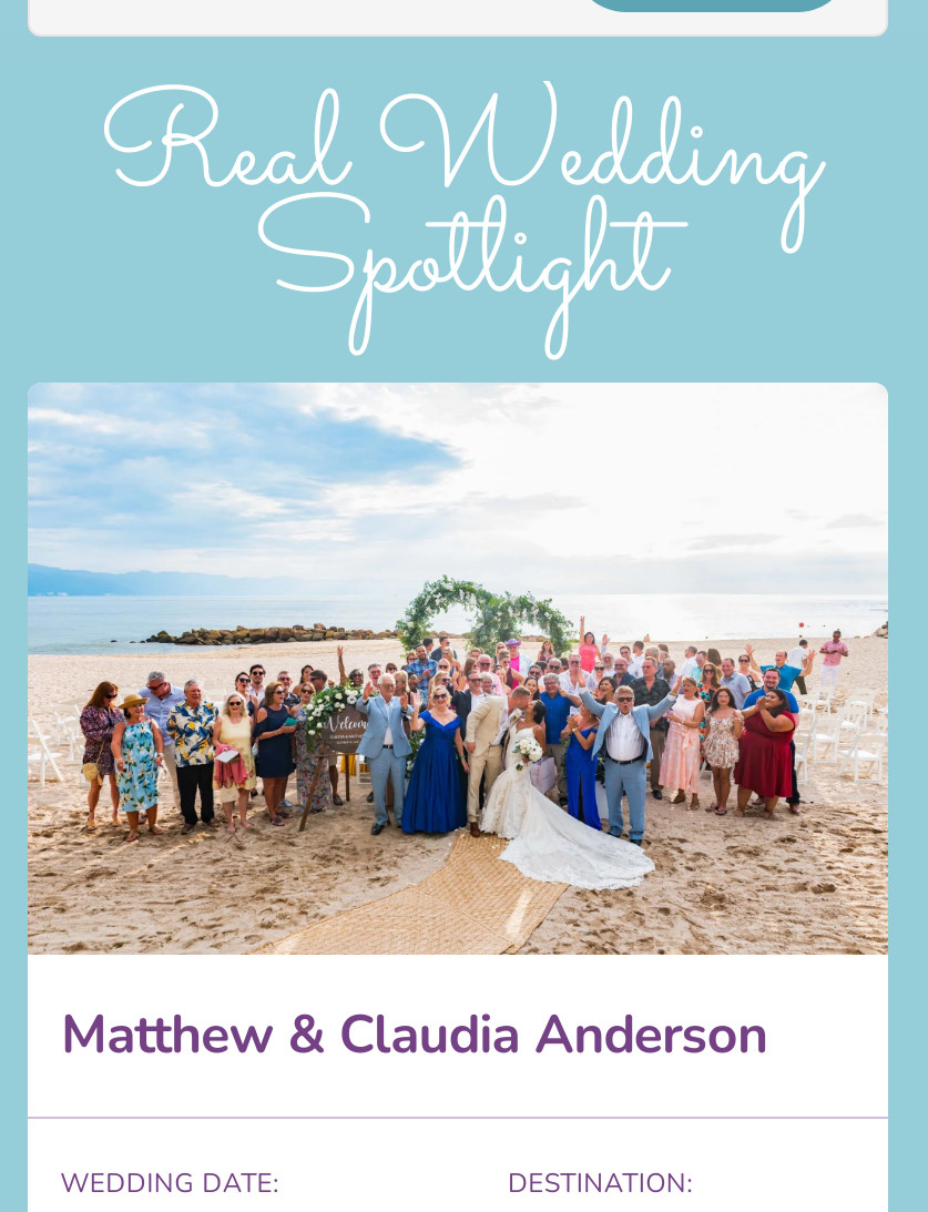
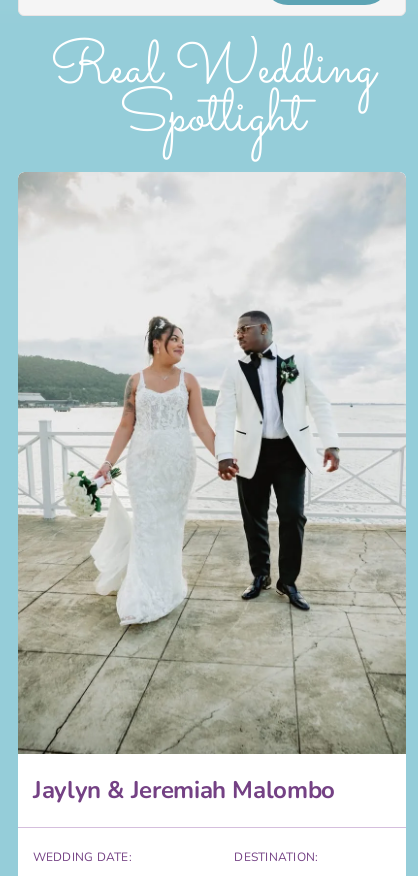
- [image]
- Matthew & Claudia Anderson
+ [image]
+ Jaylyn & Jeremiah Malombo
